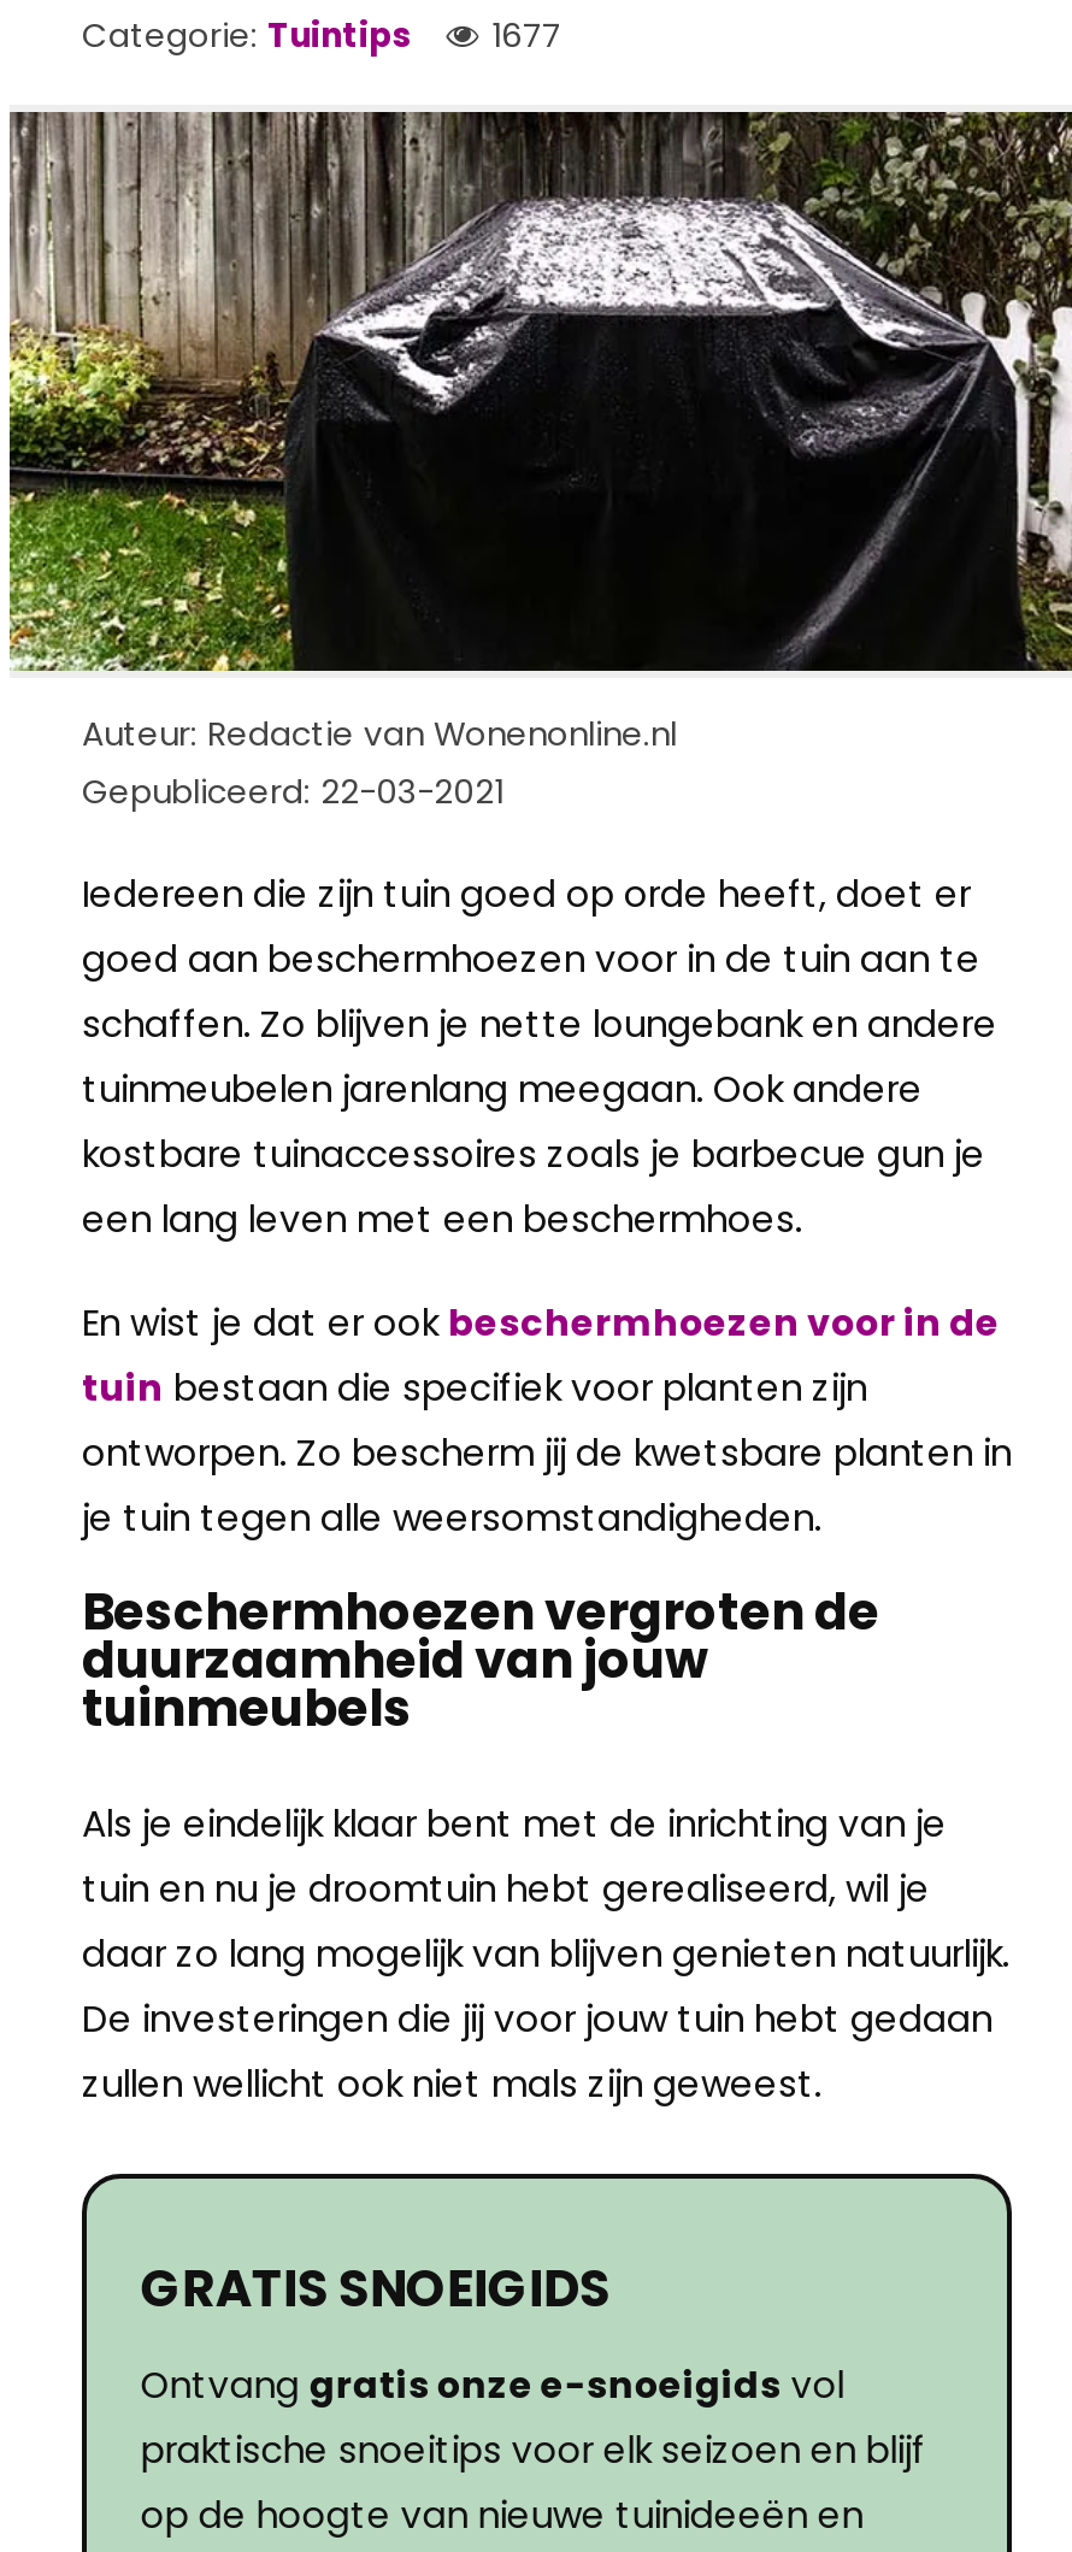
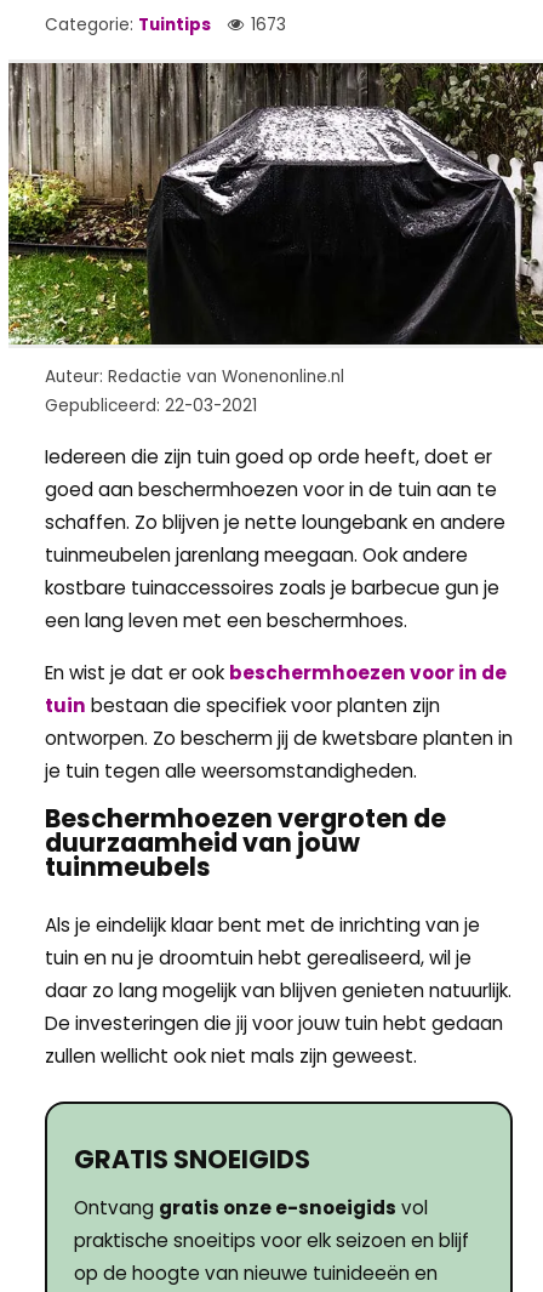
- Categorie: Tuintips 1677
+ Categorie: Tuintips 1673
